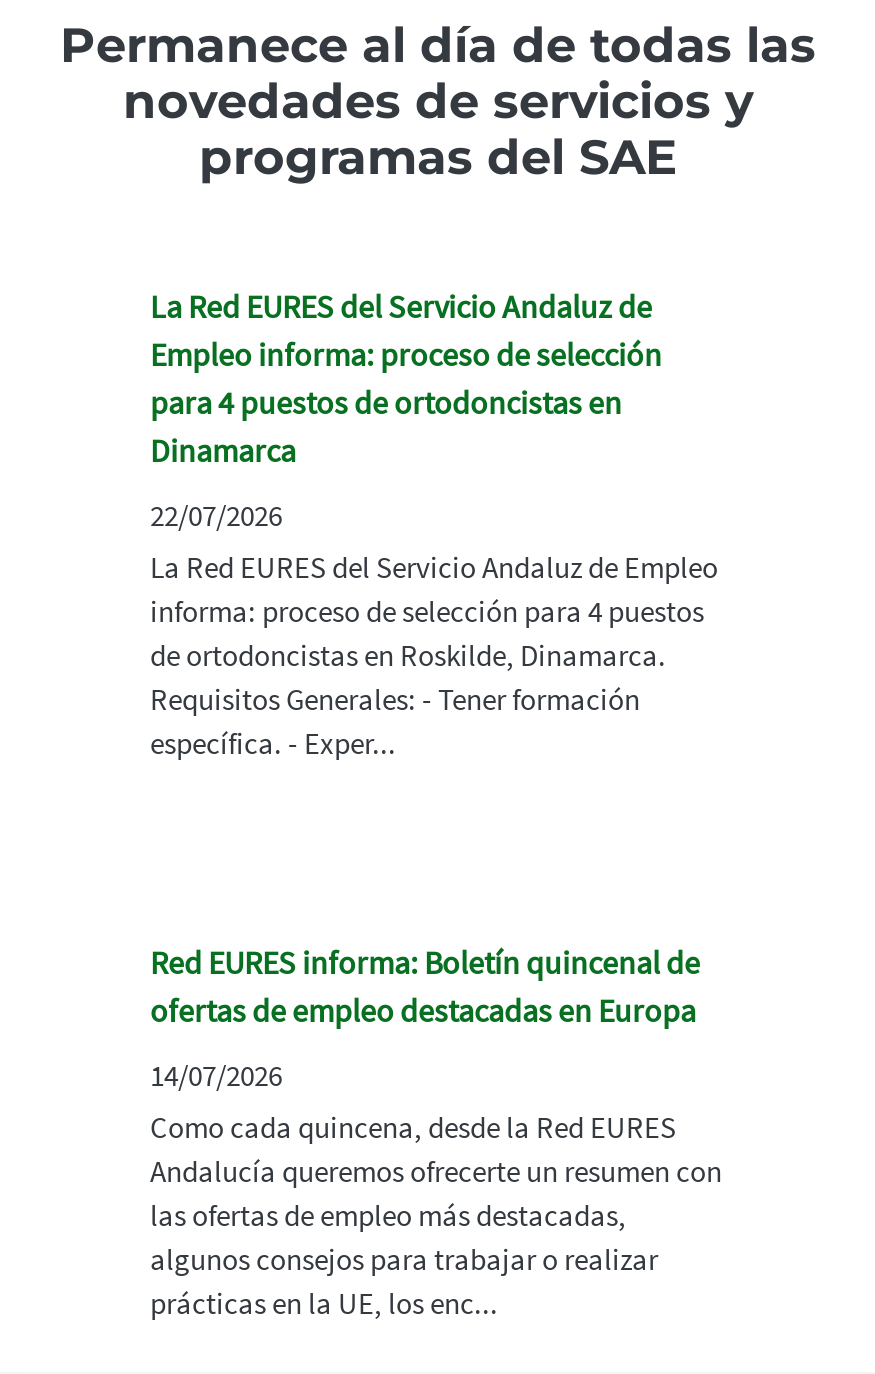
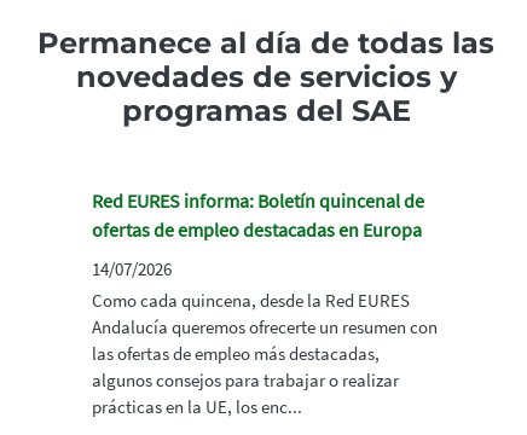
- La Red EURES del Servicio Andaluz de
- Empleo informa: proceso de selección
- para 4 puestos de ortodoncistas en
- Dinamarca
- 22/07/2026
- La Red EURES del Servicio Andaluz de Empleo
- informa: proceso de selección para 4 puestos
- de ortodoncistas en Roskilde, Dinamarca.
- Requisitos Generales: - Tener formación
- específica. - Exper...
